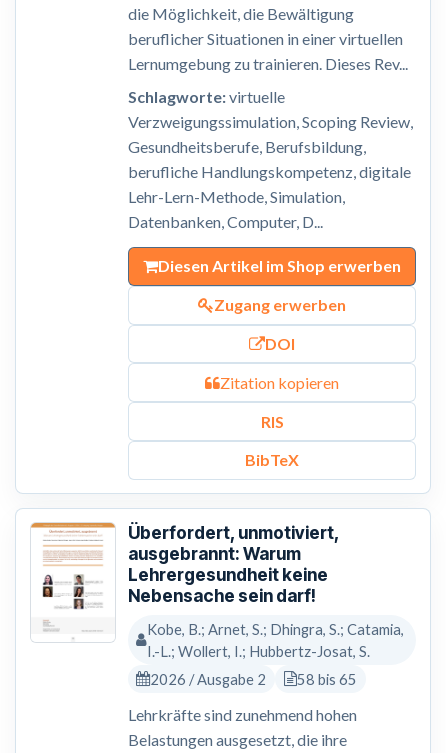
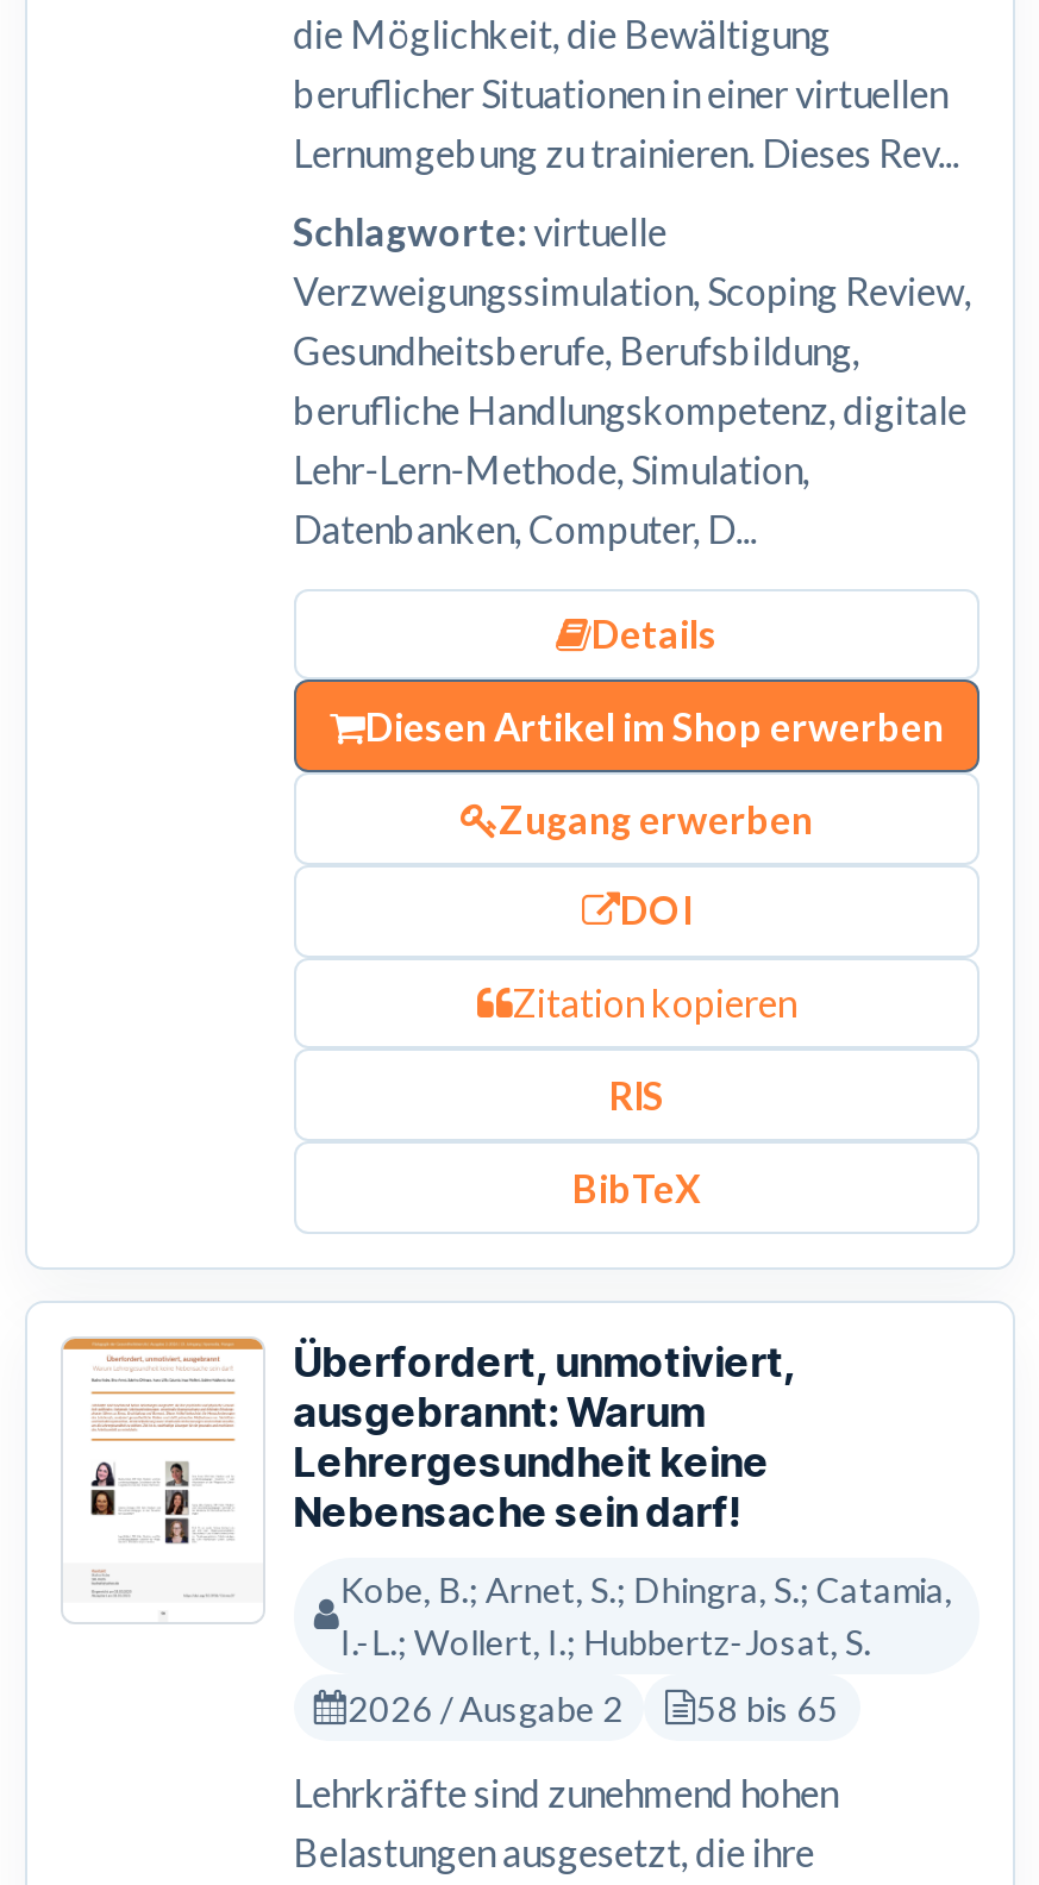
+ Details
